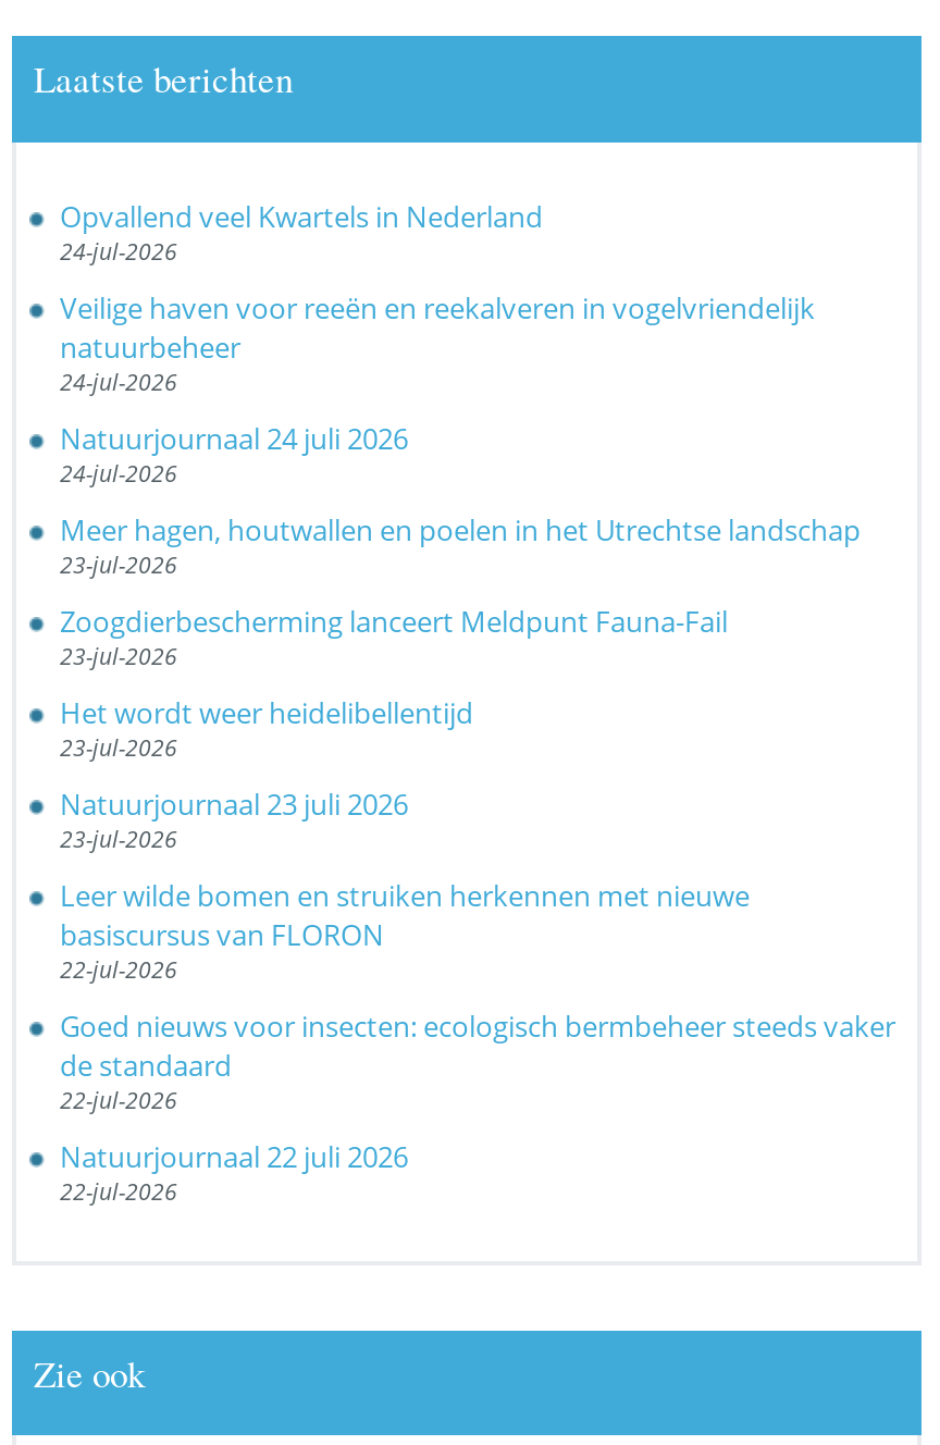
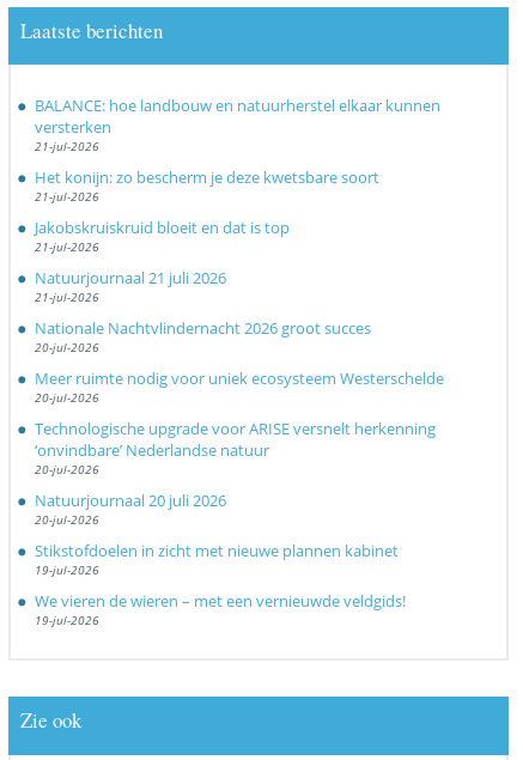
- Opvallend veel Kwartels in Nederland
- 24-jul-2026
+ BALANCE: hoe landbouw en natuurherstel elkaar kunnen
+ versterken
+ 21-jul-2026

- Veilige haven voor reeën en reekalveren in vogelvriendelijk
- natuurbeheer
- 24-jul-2026
+ Het konijn: zo bescherm je deze kwetsbare soort
+ 21-jul-2026

- Natuurjournaal 24 juli 2026
- 24-jul-2026
+ Jakobskruiskruid bloeit en dat is top
+ 21-jul-2026

- Meer hagen, houtwallen en poelen in het Utrechtse landschap
- 23-jul-2026
+ Natuurjournaal 21 juli 2026
+ 21-jul-2026

- Zoogdierbescherming lanceert Meldpunt Fauna-Fail
- 23-jul-2026
+ Nationale Nachtvlindernacht 2026 groot succes
+ 20-jul-2026

- Het wordt weer heidelibellentijd
- 23-jul-2026
+ Meer ruimte nodig voor uniek ecosysteem Westerschelde
+ 20-jul-2026

- Natuurjournaal 23 juli 2026
- 23-jul-2026
+ Technologische upgrade voor ARISE versnelt herkenning
+ ‘onvindbare’ Nederlandse natuur
+ 20-jul-2026

- Leer wilde bomen en struiken herkennen met nieuwe
- basiscursus van FLORON
- 22-jul-2026
+ Natuurjournaal 20 juli 2026
+ 20-jul-2026

- Goed nieuws voor insecten: ecologisch bermbeheer steeds vaker
- de standaard
- 22-jul-2026
+ Stikstofdoelen in zicht met nieuwe plannen kabinet
+ 19-jul-2026

- Natuurjournaal 22 juli 2026
- 22-jul-2026
+ We vieren de wieren – met een vernieuwde veldgids!
+ 19-jul-2026
